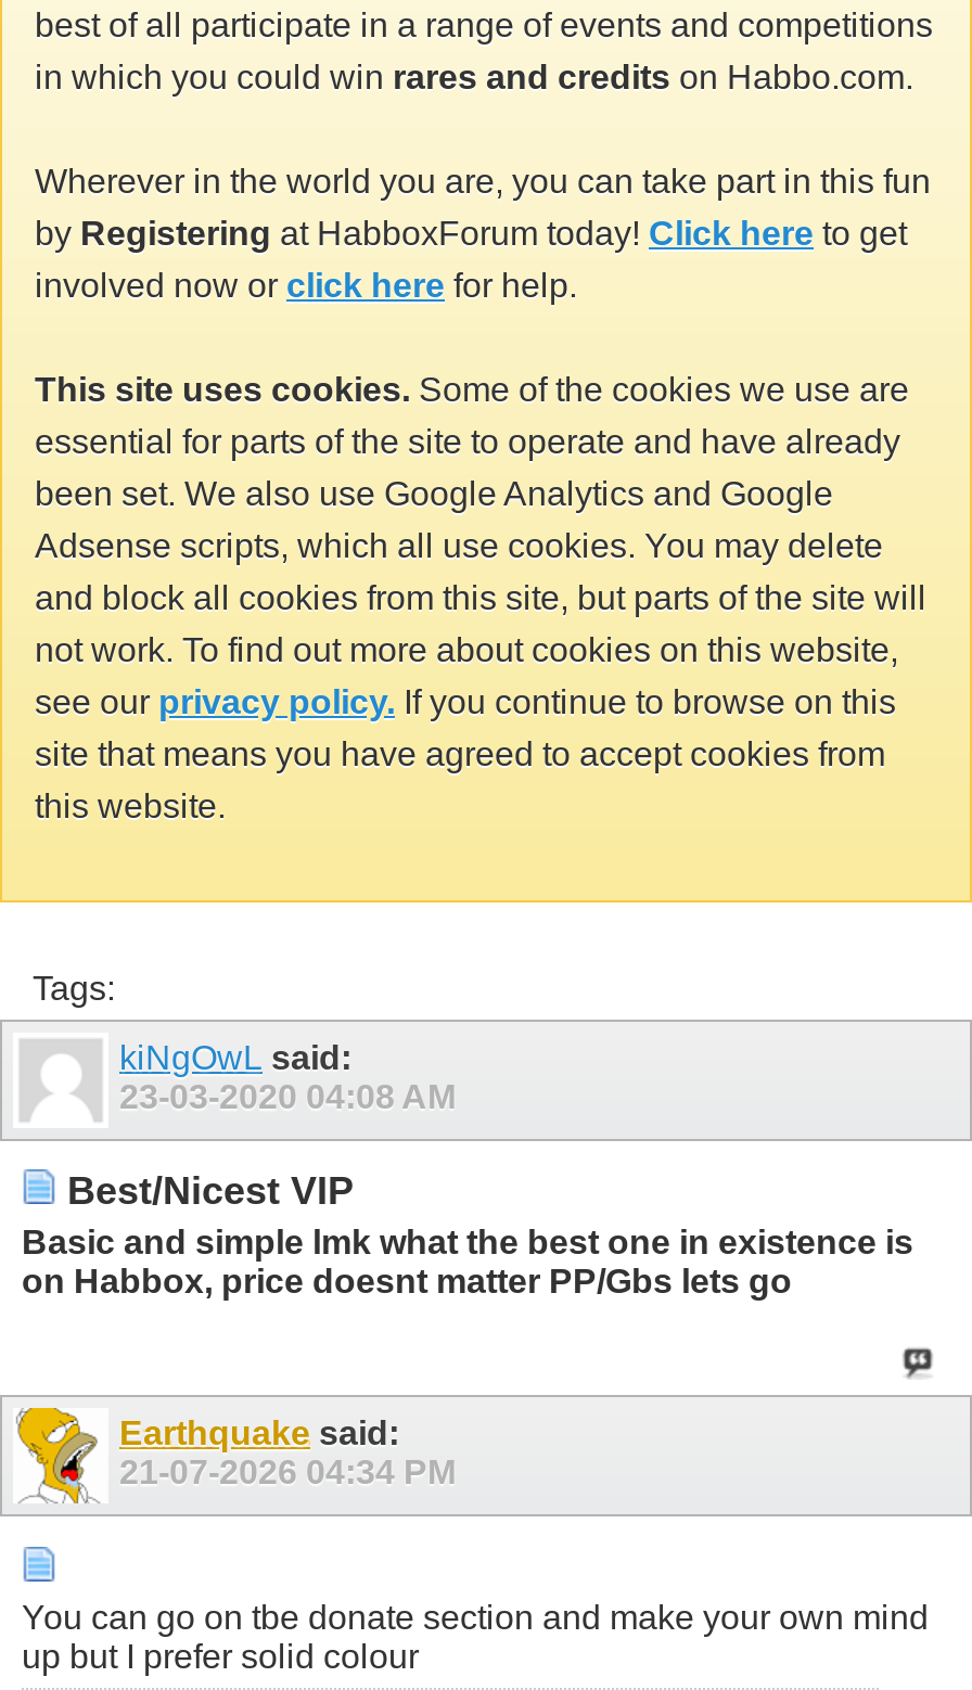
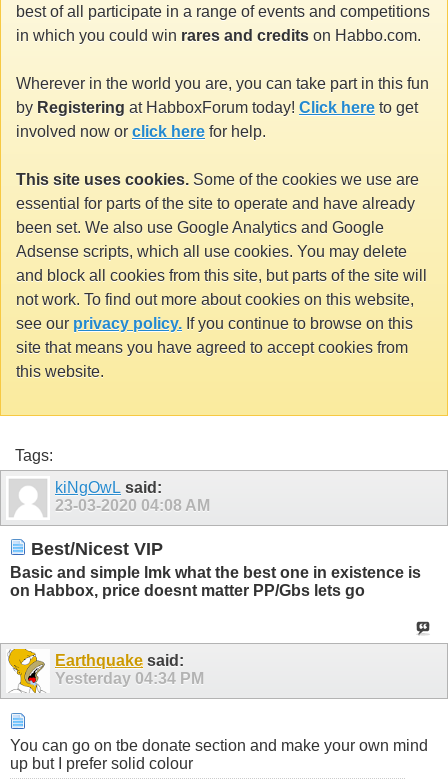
- 21-07-2026 04:34 PM
+ Yesterday 04:34 PM
